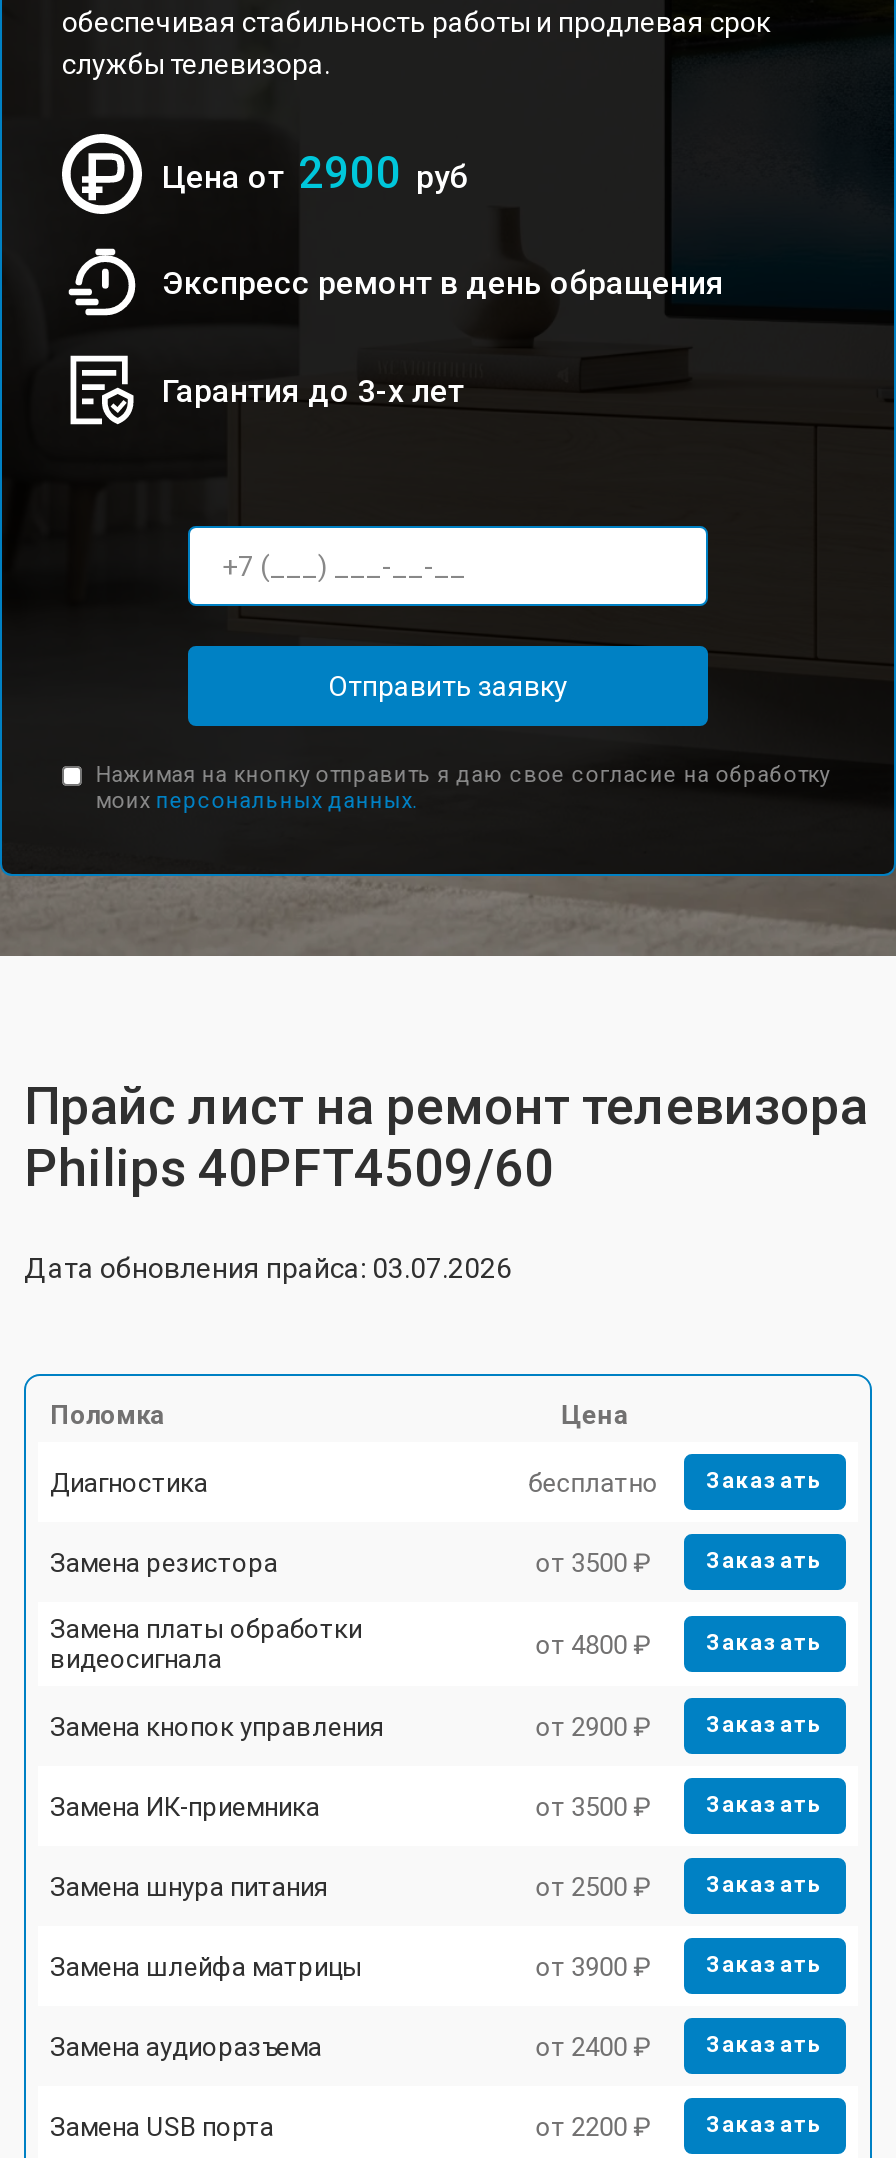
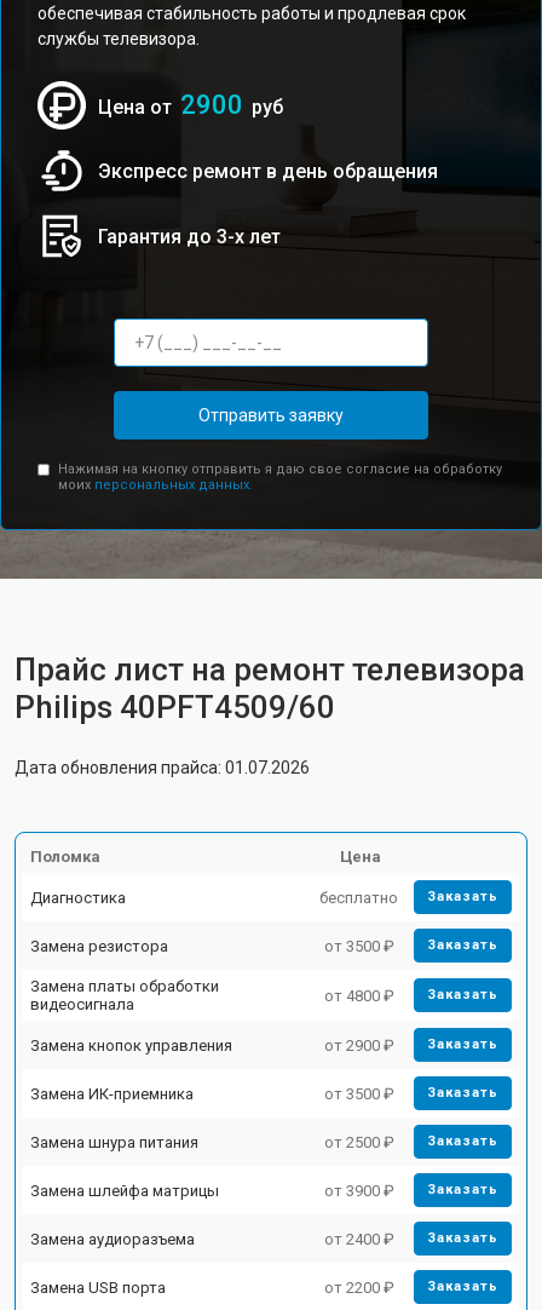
- Дата обновления прайса: 03.07.2026
+ Дата обновления прайса: 01.07.2026
